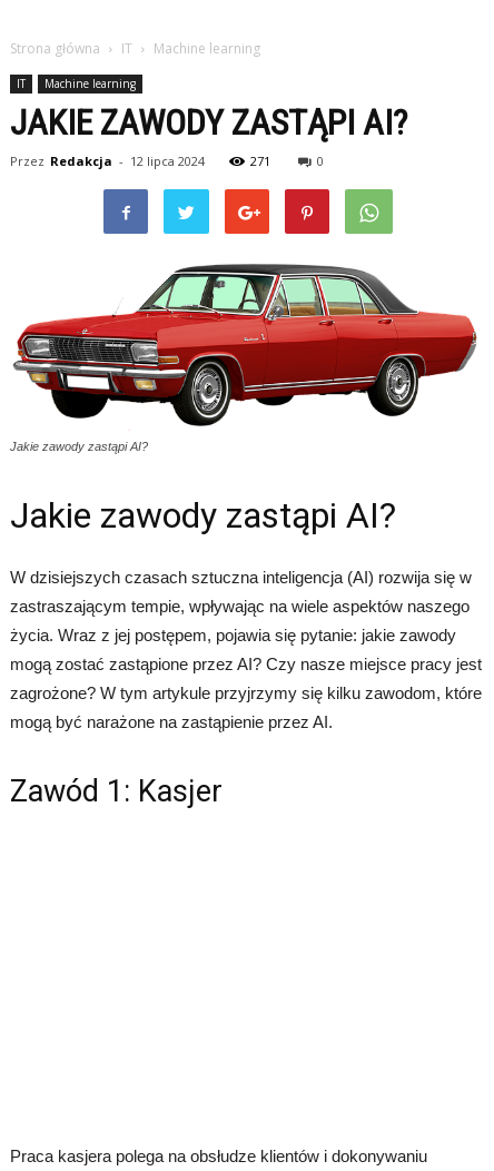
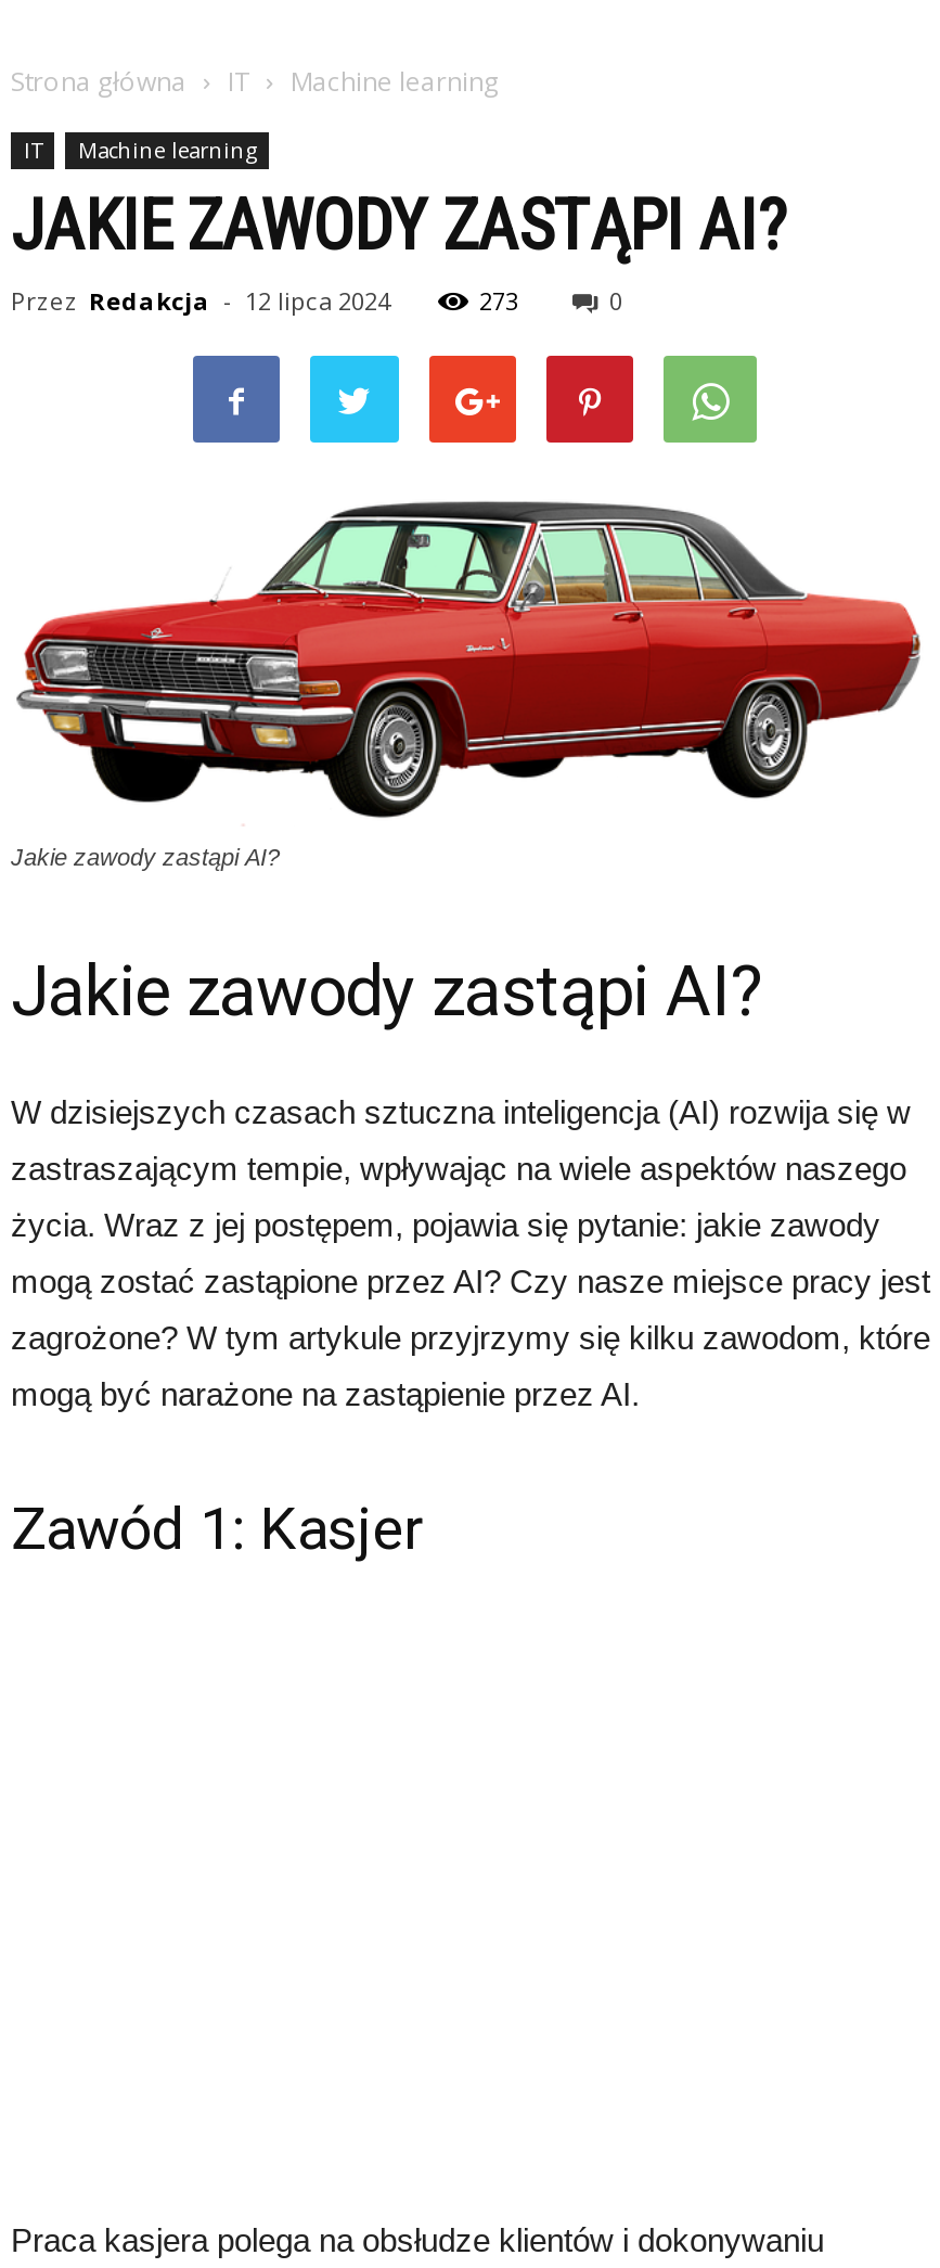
- 271
+ 273
